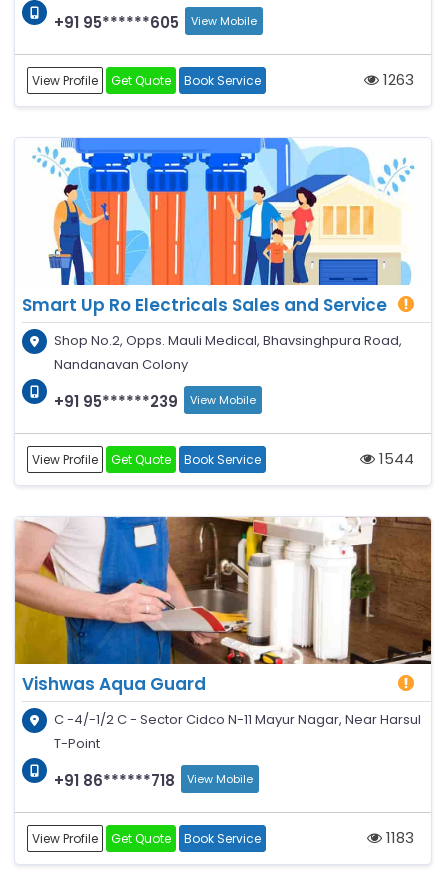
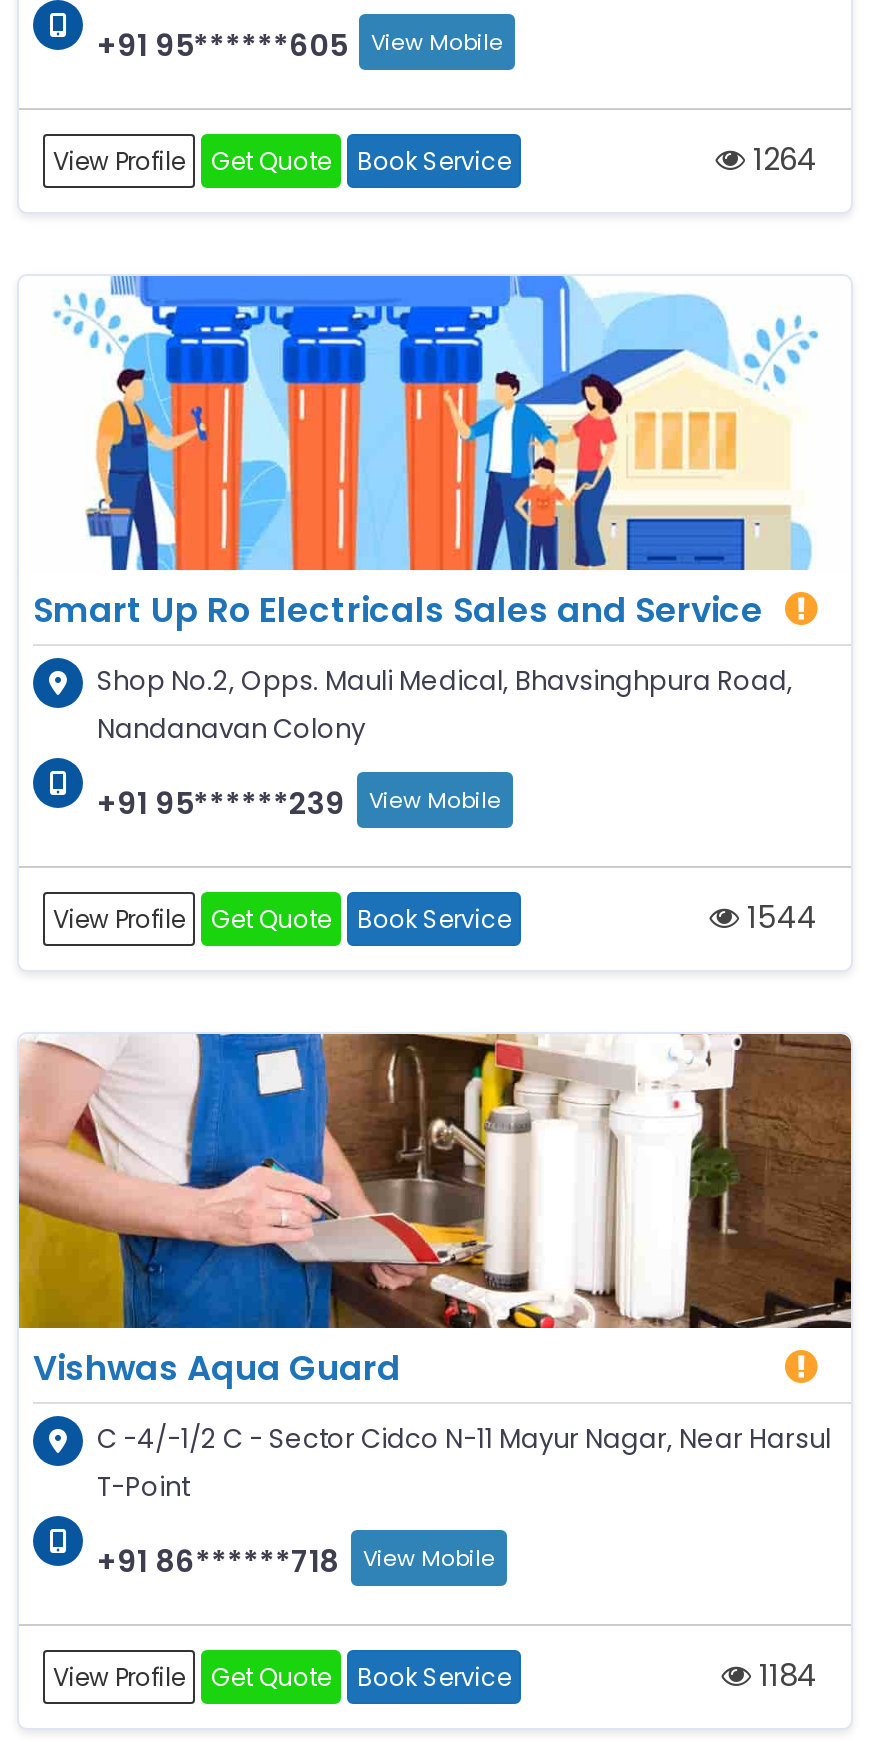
- 1263
+ 1264

- 1183
+ 1184
